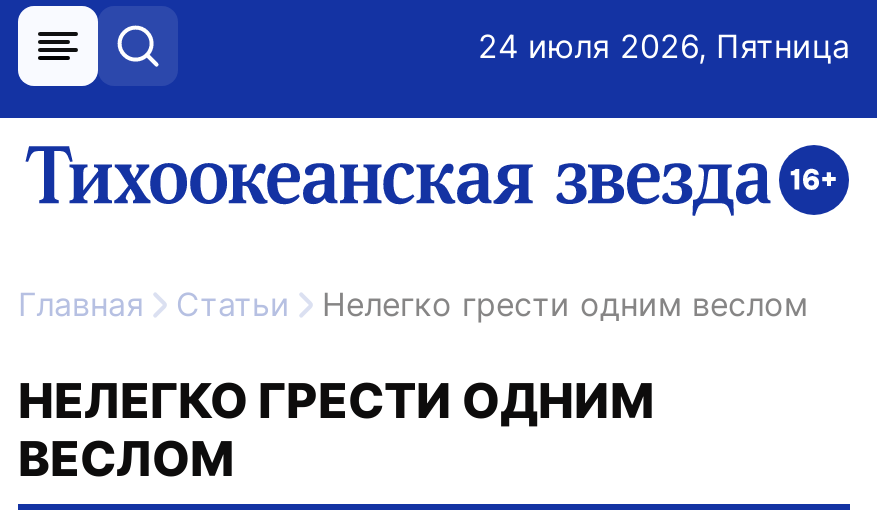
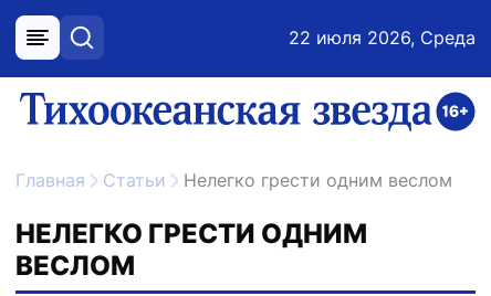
- 24 июля 2026, Пятница
+ 22 июля 2026, Среда
